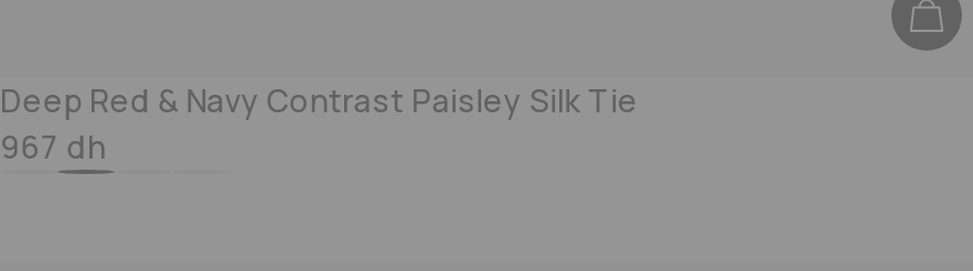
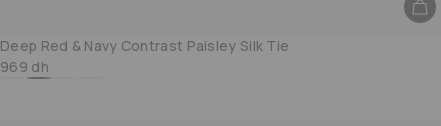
- 967 dh
+ 969 dh
